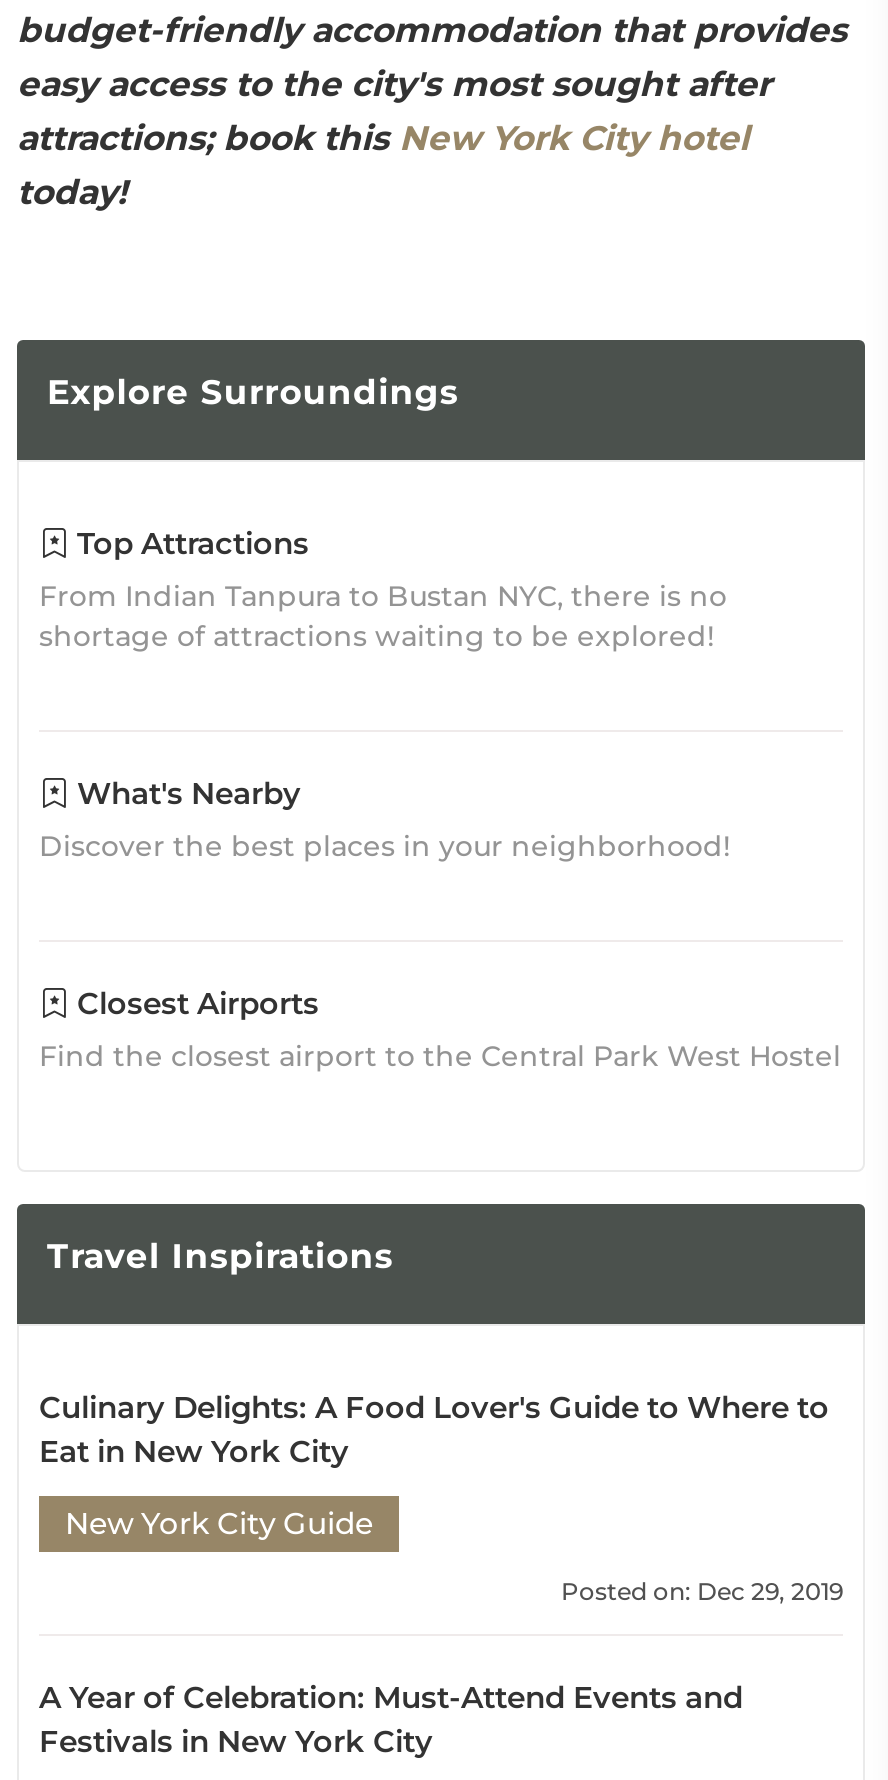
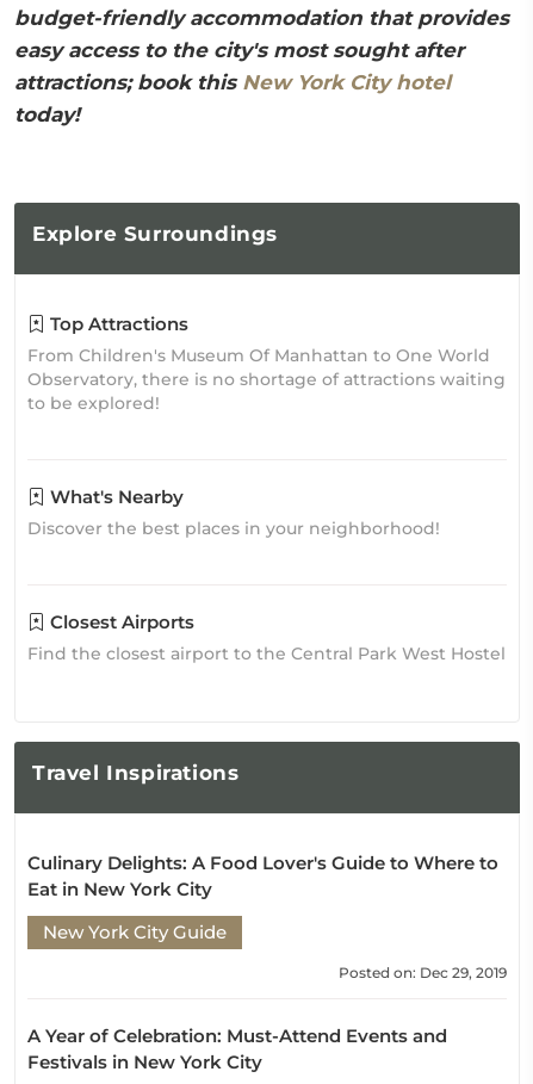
- From Indian Tanpura to Bustan NYC, there is no
- shortage of attractions waiting to be explored!
+ From Children's Museum Of Manhattan to One World
+ Observatory, there is no shortage of attractions waiting
+ to be explored!
